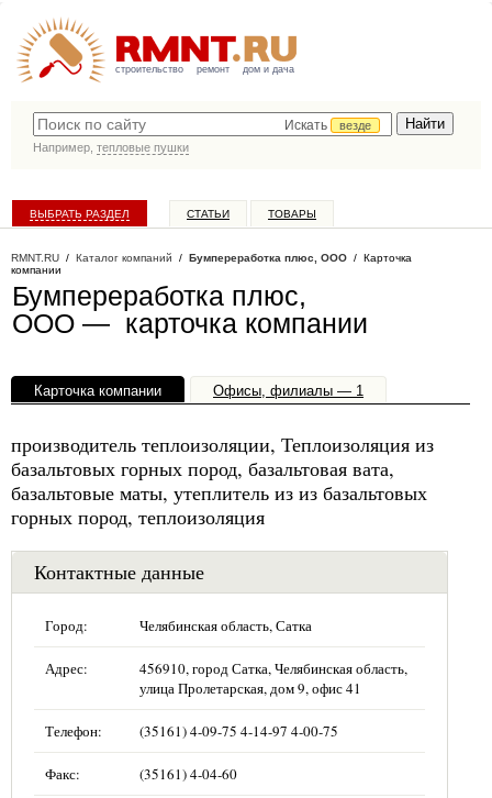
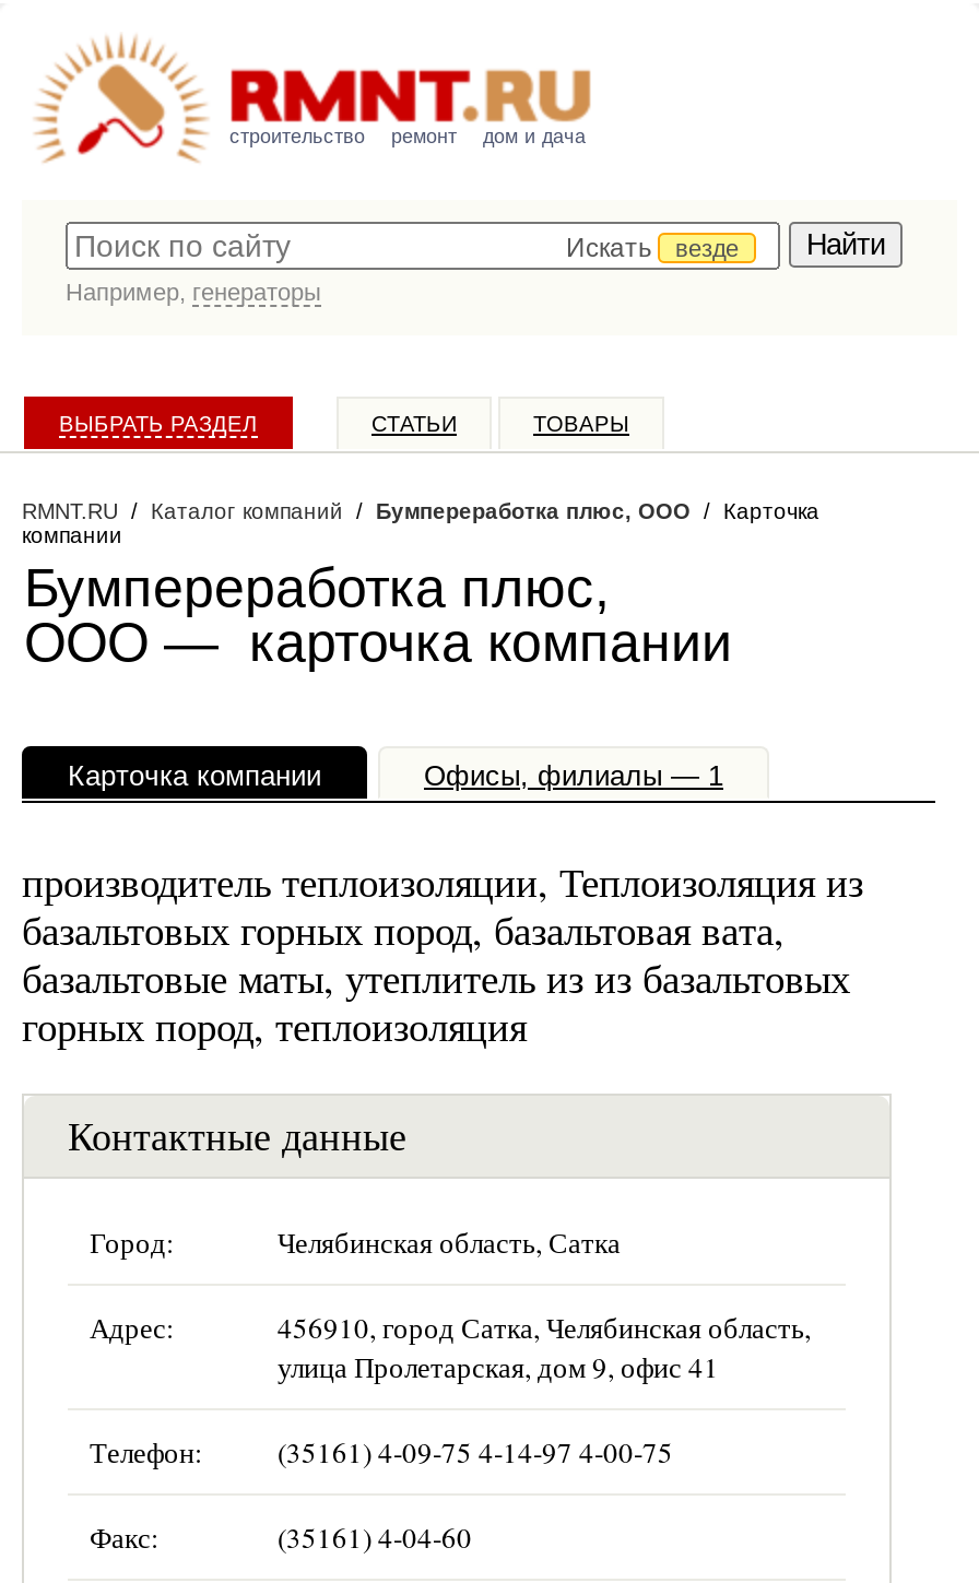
- Например, тепловые пушки
+ Например, генераторы
